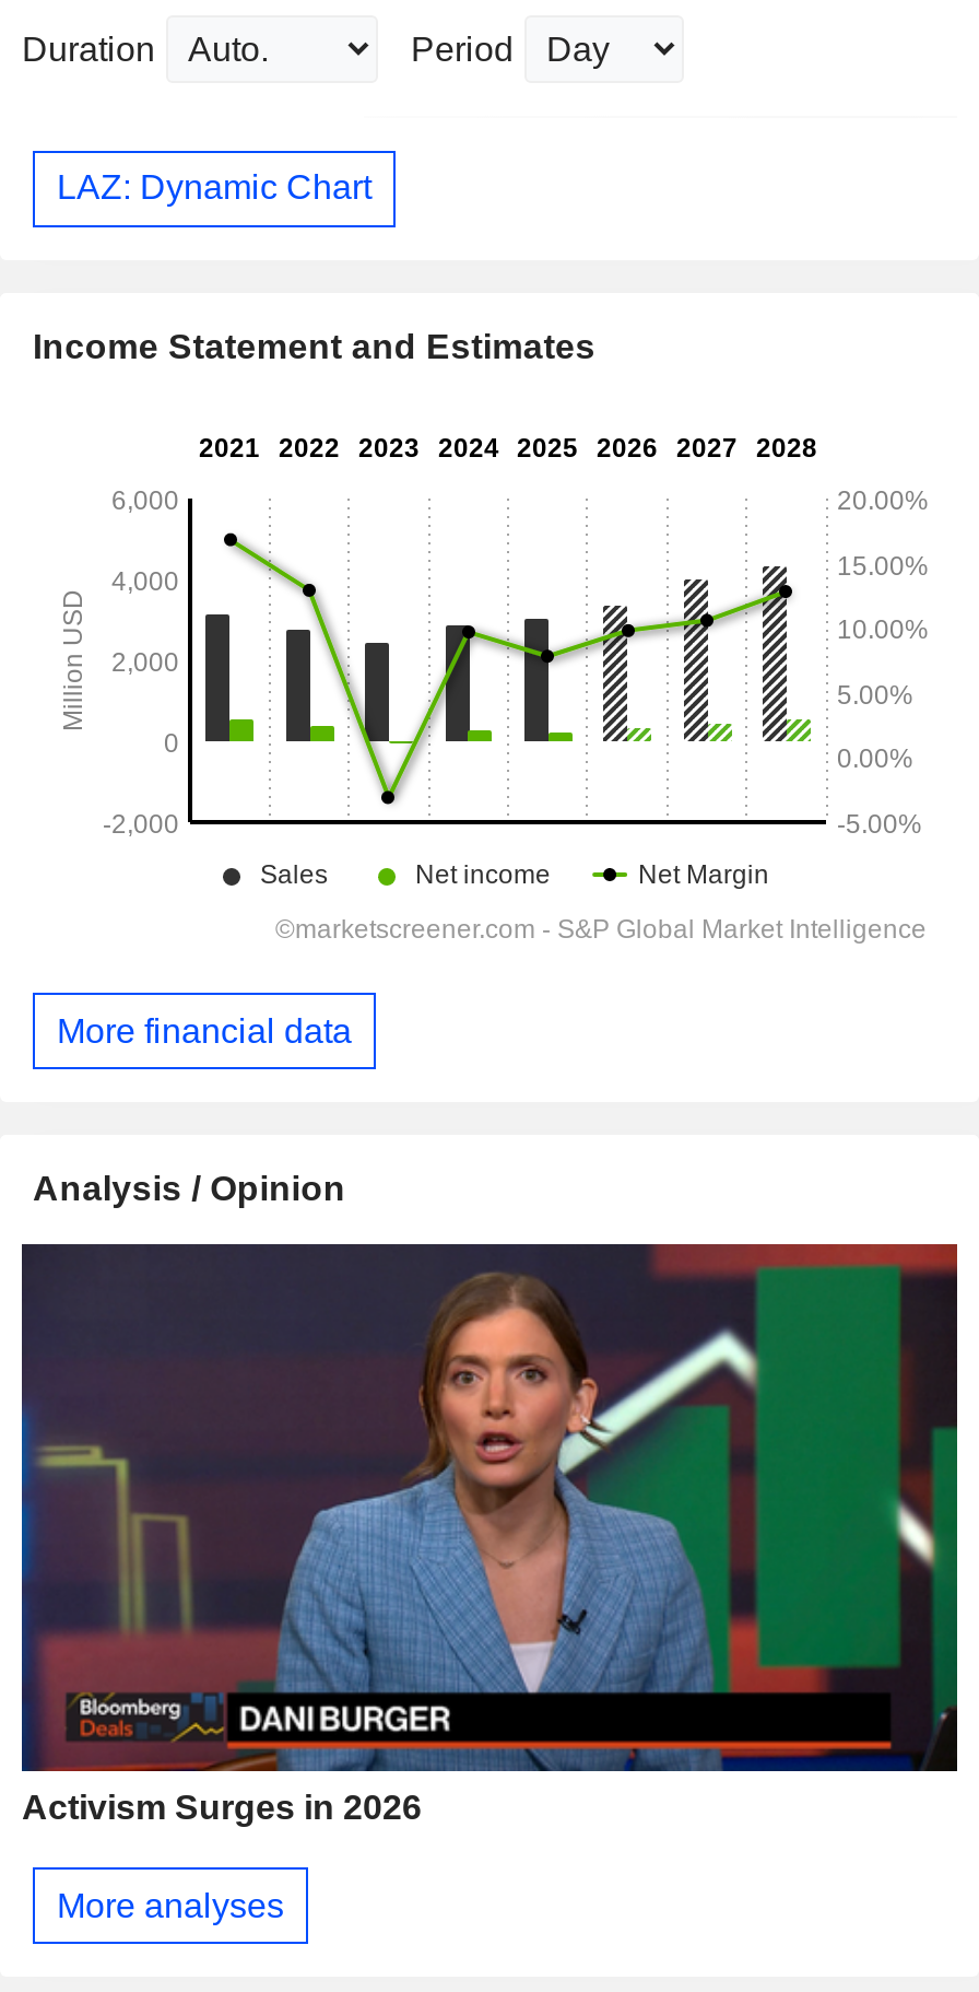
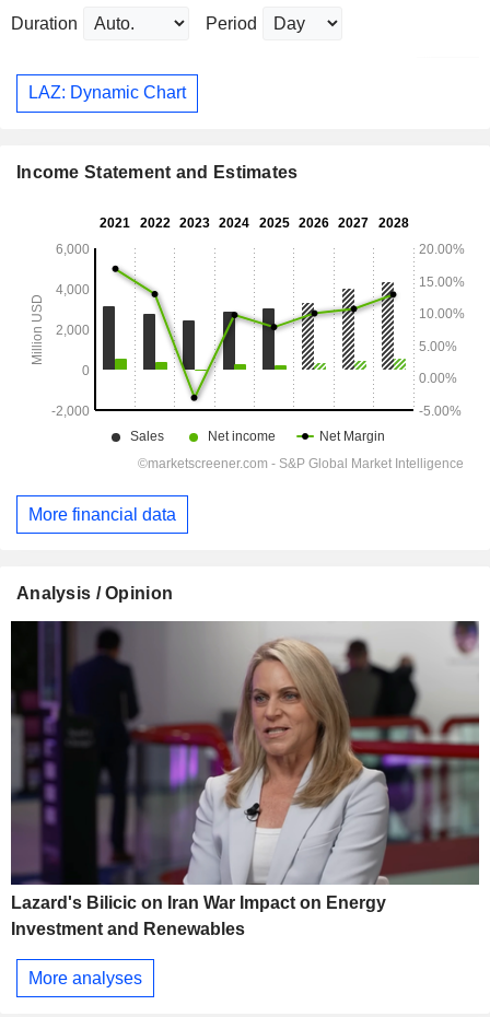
- [image]
- Activism Surges in 2026
+ [image]
+ Lazard's Bilicic on Iran War Impact on Energy
+ Investment and Renewables
